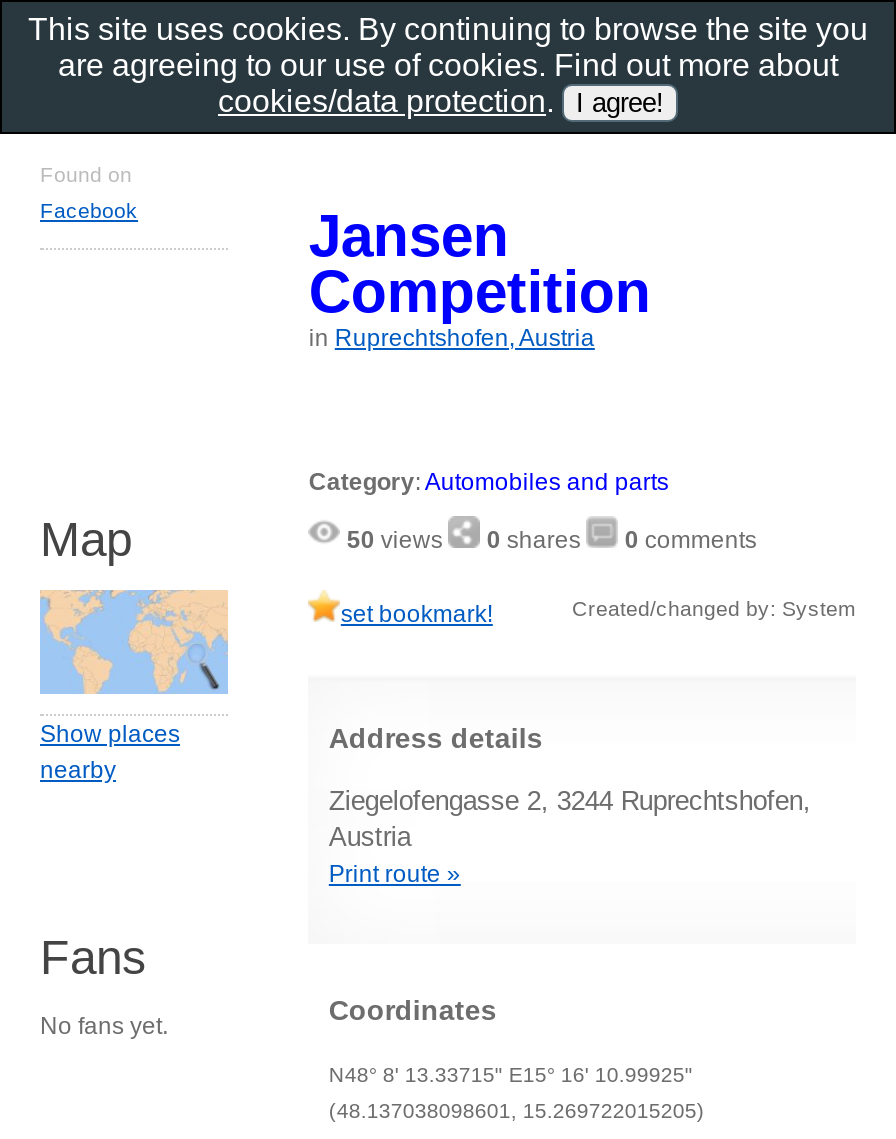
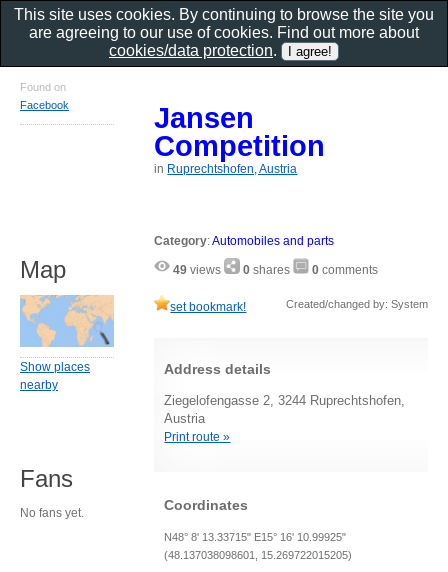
- 50 views 0 shares 0 comments
+ 49 views 0 shares 0 comments
